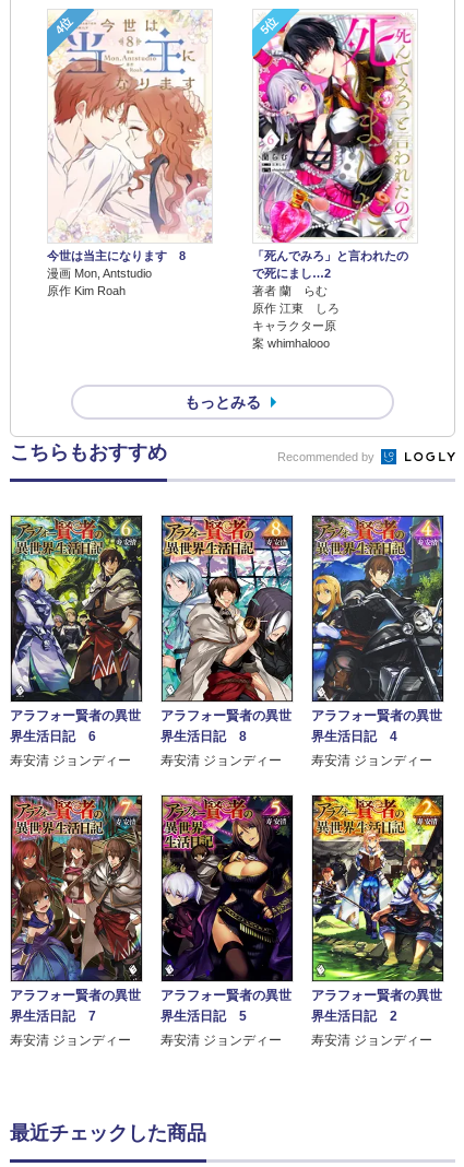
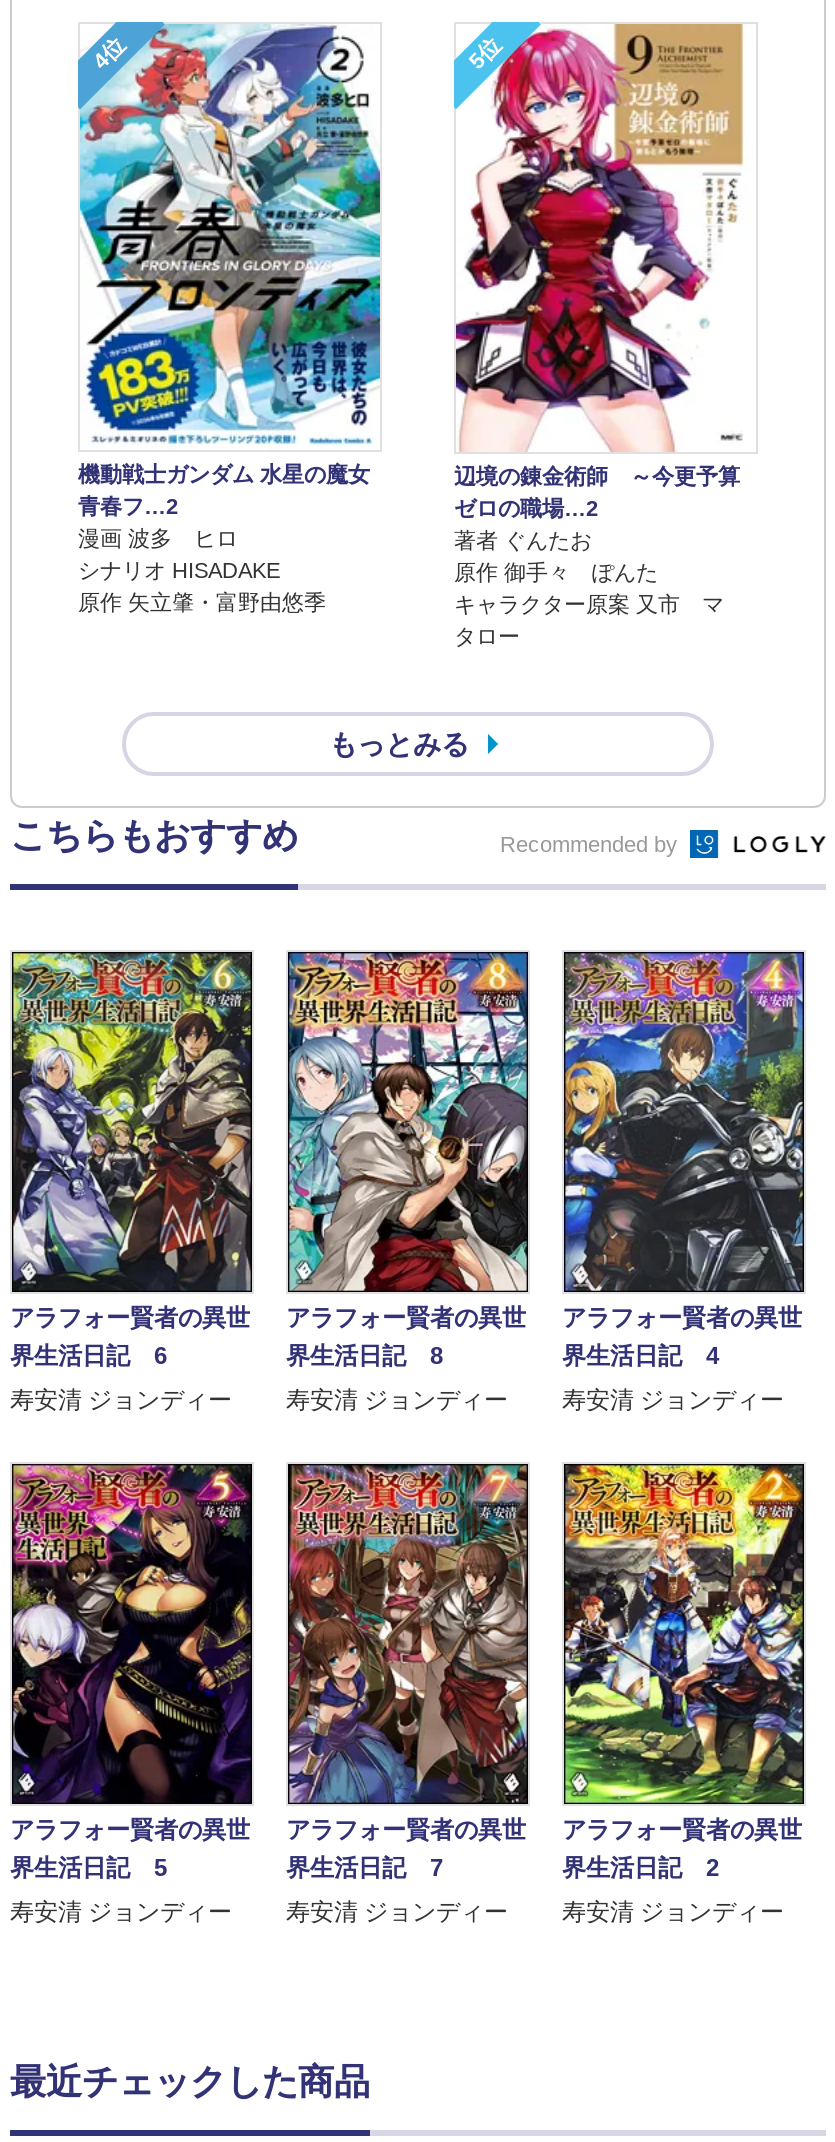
- [image]
- 今世は当主になります 8
- 漫画 Mon, Antstudio
- 原作 Kim Roah
+ [image]
+ 機動戦士ガンダム 水星の魔女
+ 青春フ…2
+ 漫画 波多 ヒロ
+ シナリオ HISADAKE
+ 原作 矢立肇・富野由悠季

- [image]
- 「死んでみろ」と言われたの
- で死にまし…2
- 著者 蘭 らむ
- 原作 江東 しろ
- キャラクター原
- 案 whimhalooo
+ [image]
+ 辺境の錬金術師 ～今更予算
+ ゼロの職場…2
+ 著者 ぐんたお
+ 原作 御手々 ぽんた
+ キャラクター原案 又市 マ
+ タロー

- [image]
- 界生活日記 7
+ [image]
+ 界生活日記 5

- [image]
- 界生活日記 5
+ [image]
+ 界生活日記 7
